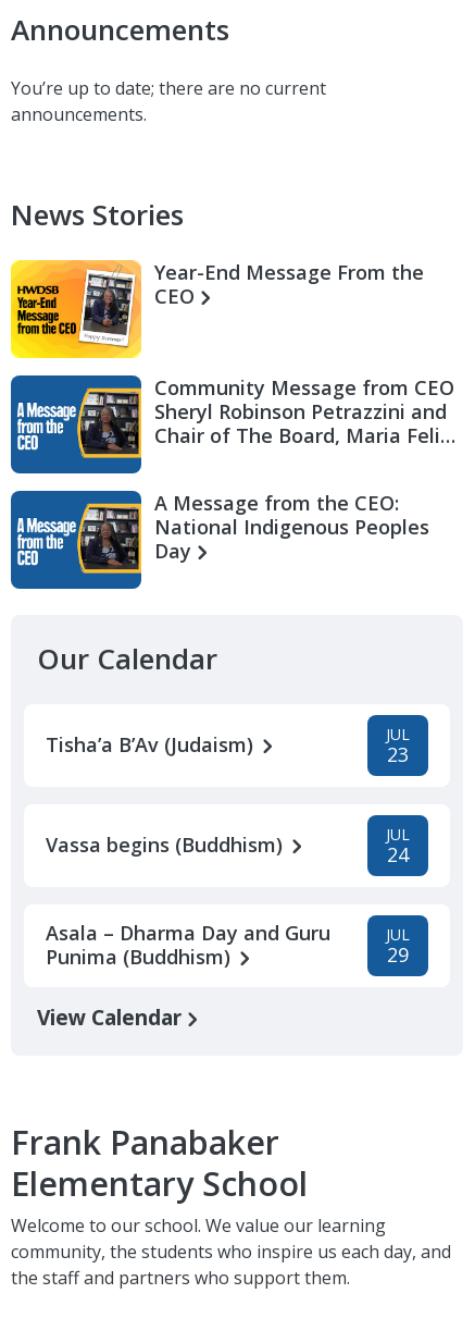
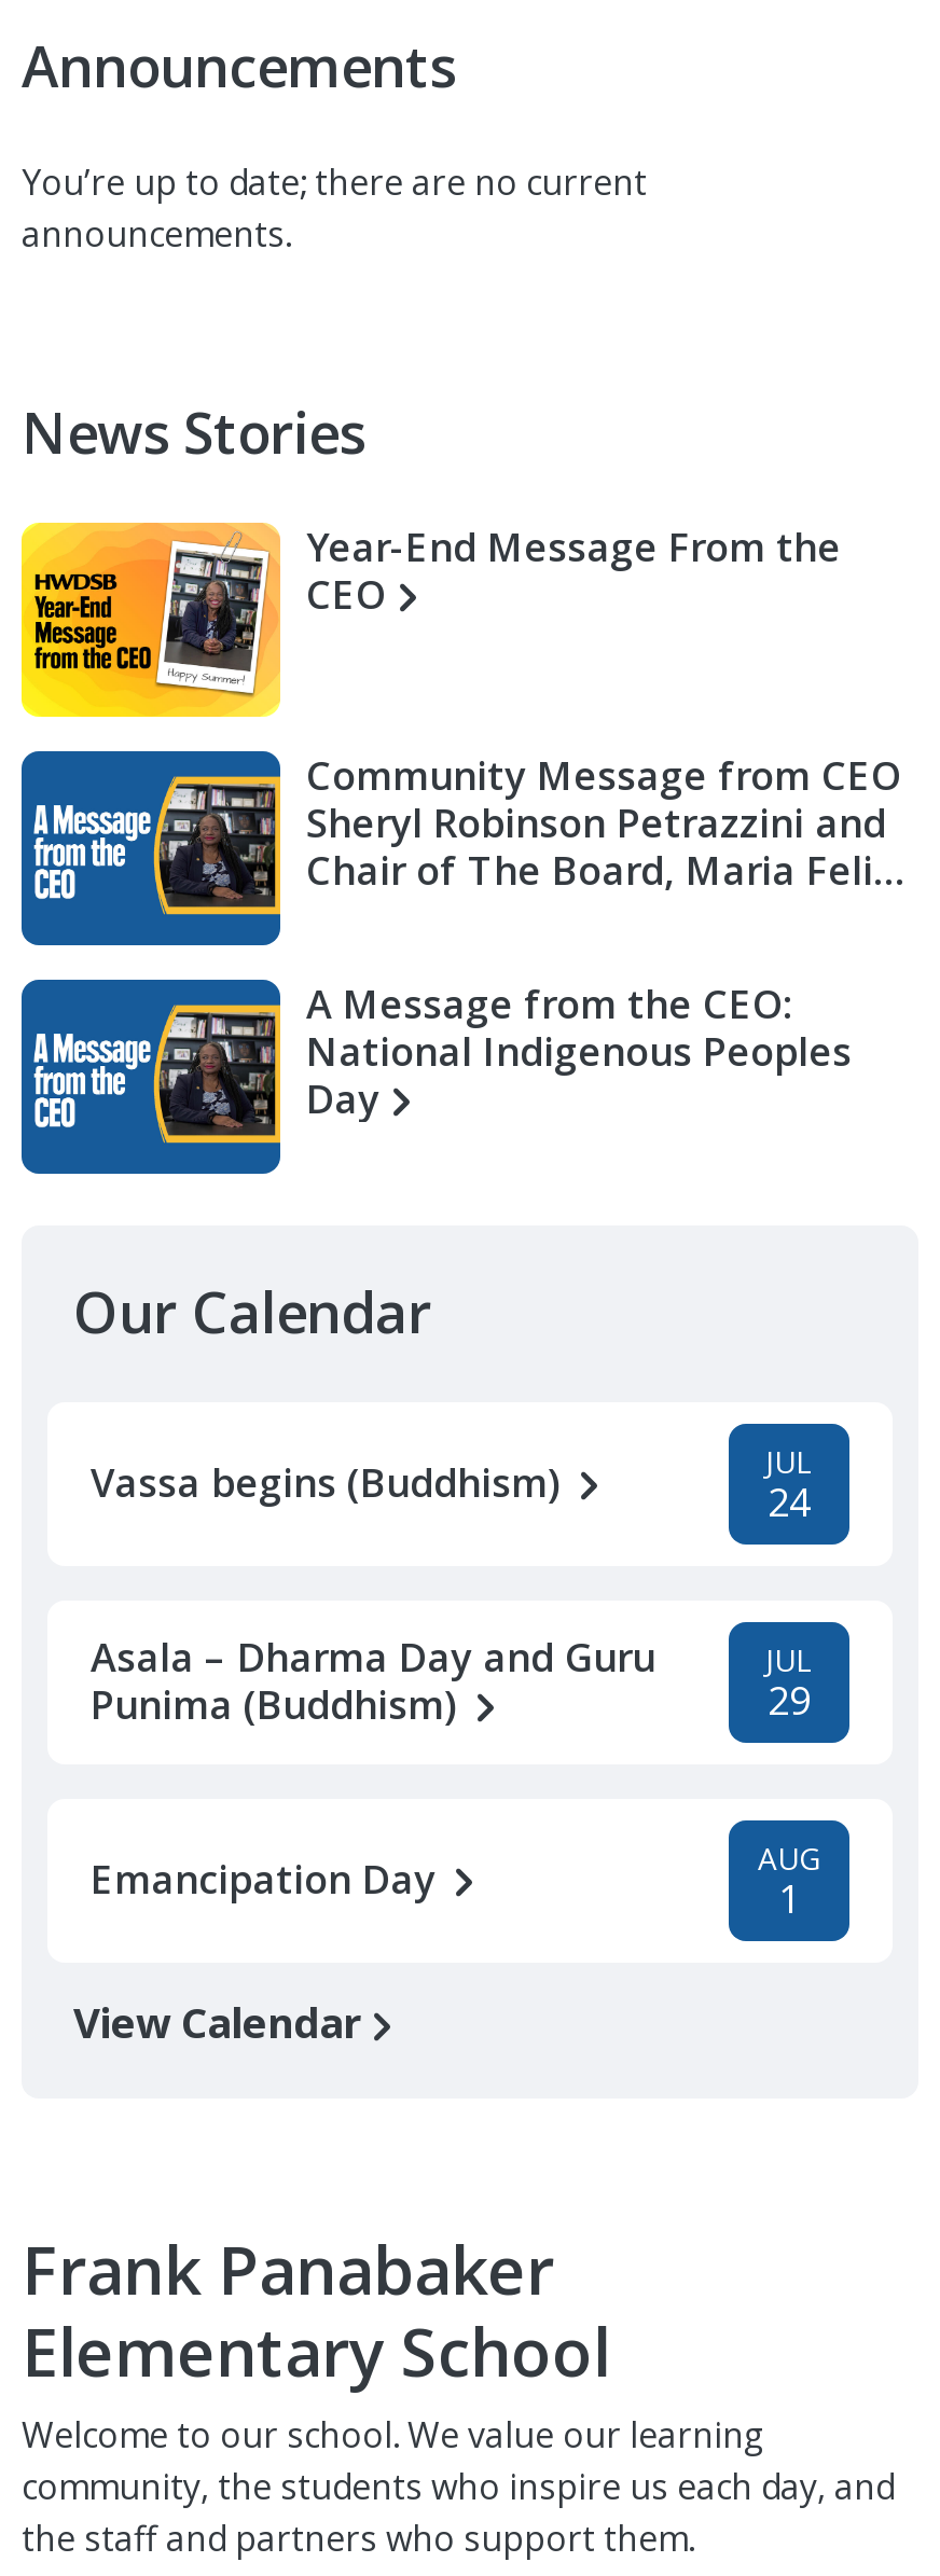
- Tisha’a B’Av (Judaism)
- JUL
- 23

moved up: Vassa begins (Buddhism) | JUL | 24 | Asala – Dharma Day and Guru | Punima (Buddhism) | JUL | 29

+ Emancipation Day
+ AUG
+ 1
